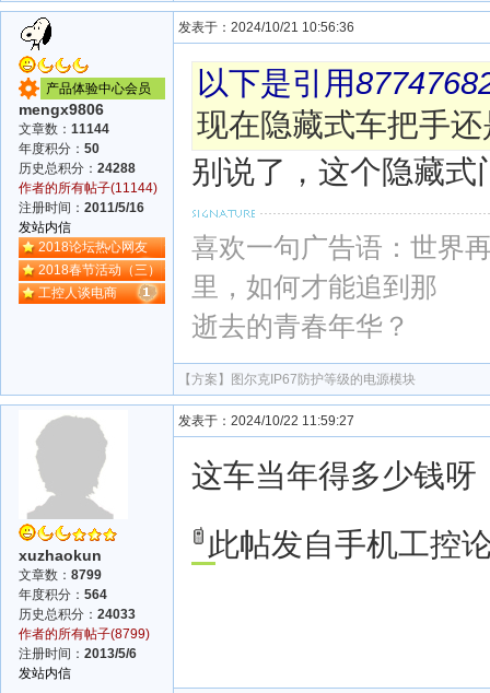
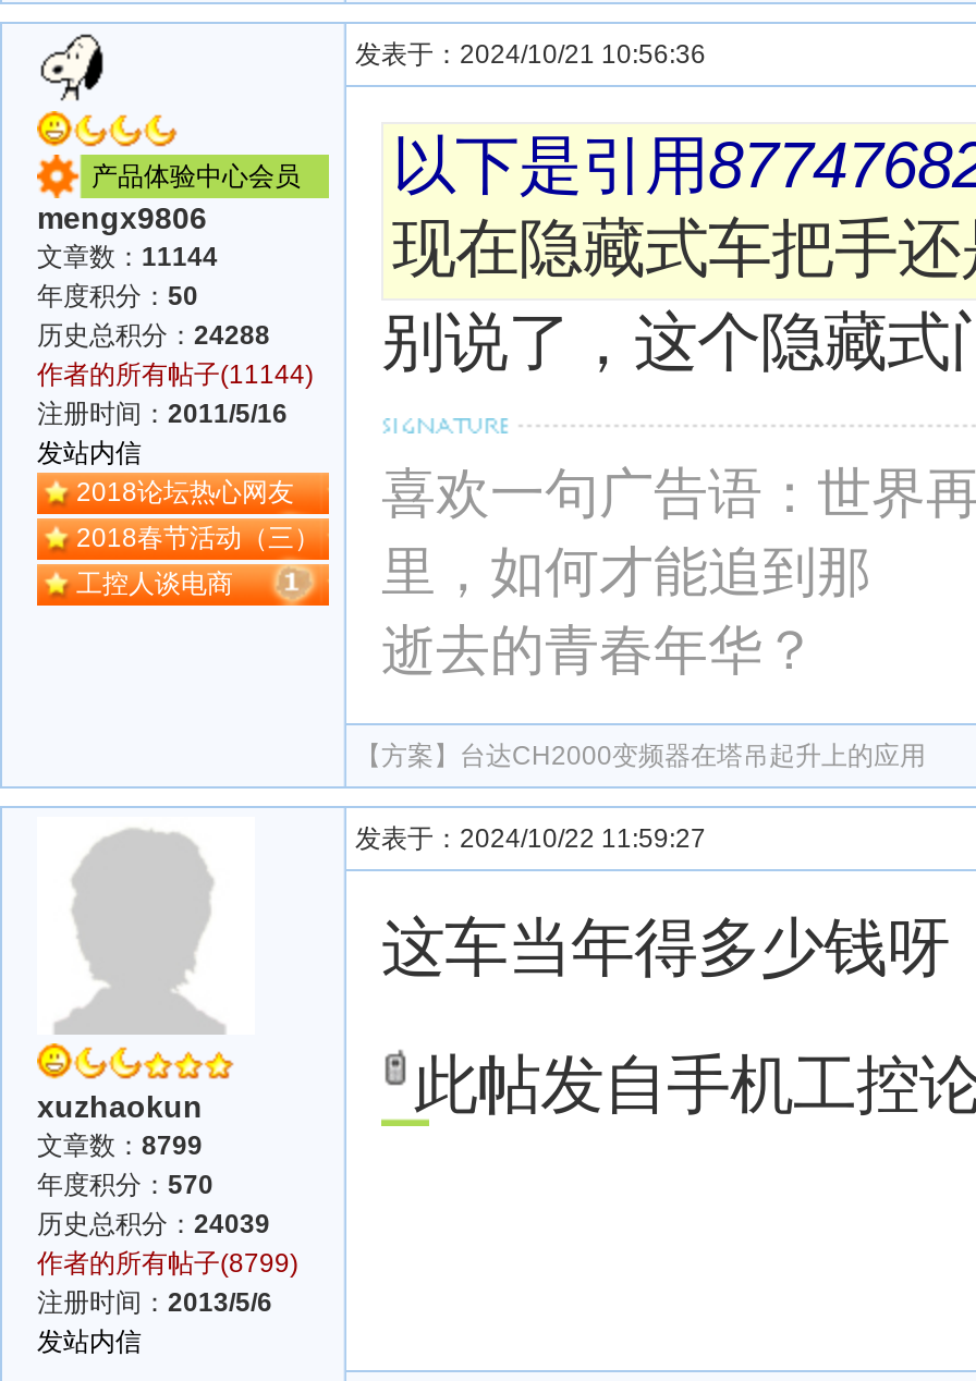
- 【方案】图尔克IP67防护等级的电源模块
+ 【方案】台达CH2000变频器在塔吊起升上的应用

- 年度积分：564
+ 年度积分：570

- 历史总积分：24033
+ 历史总积分：24039
